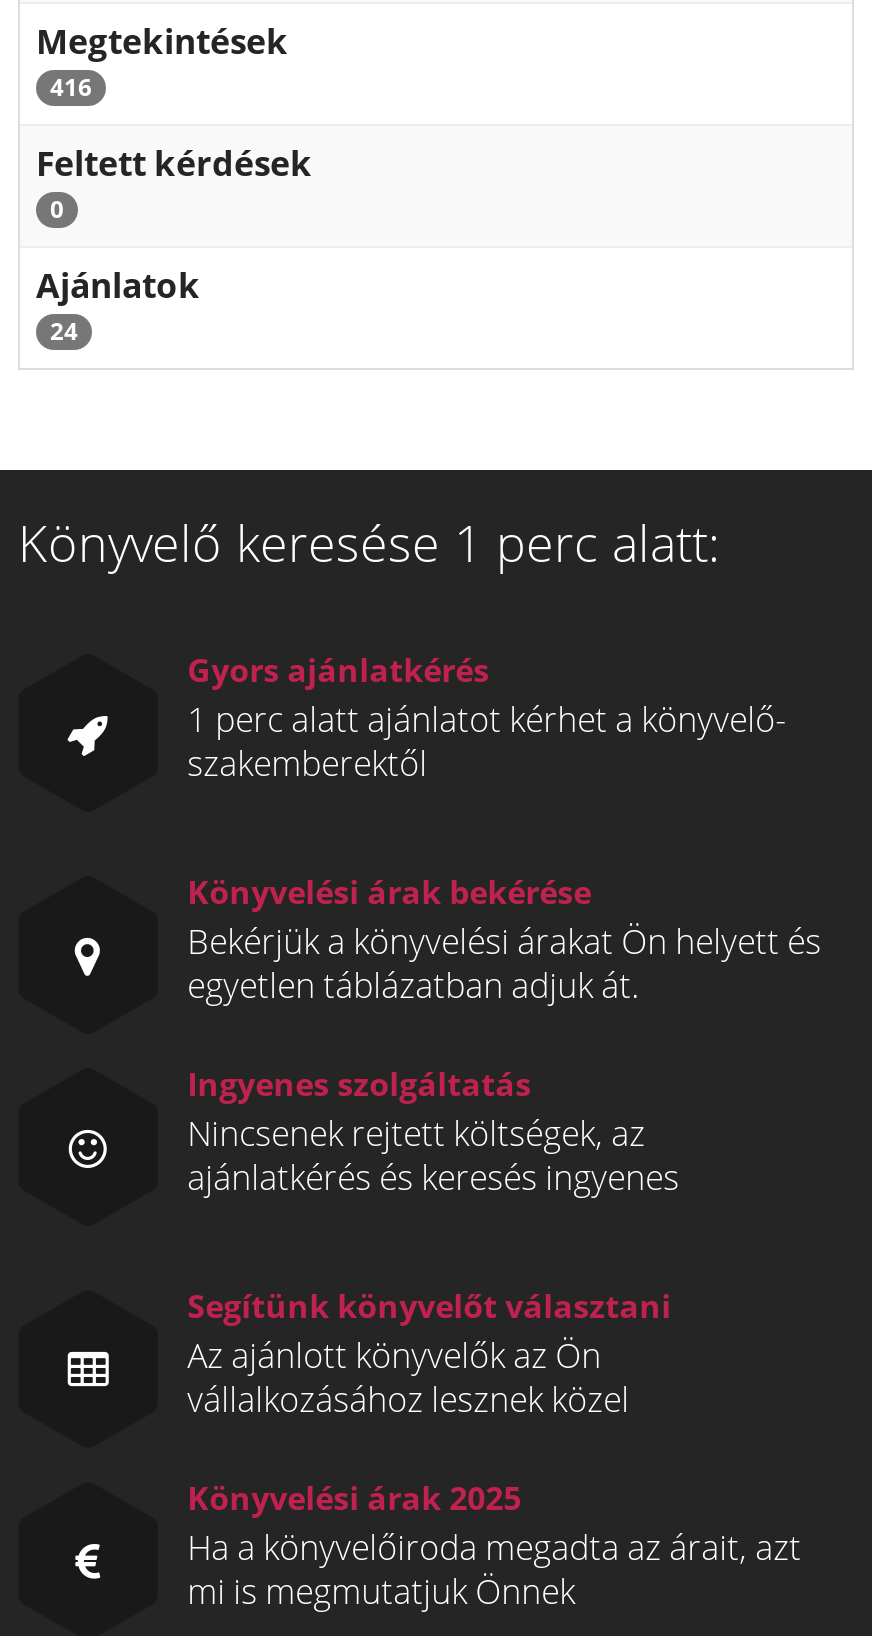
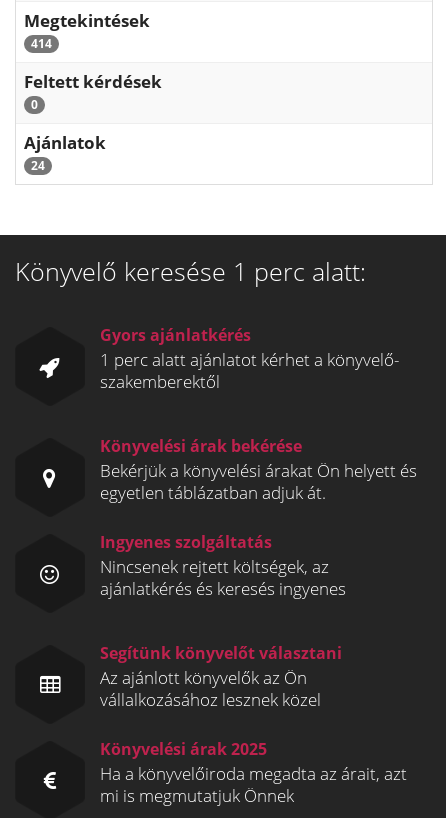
- 416
+ 414
